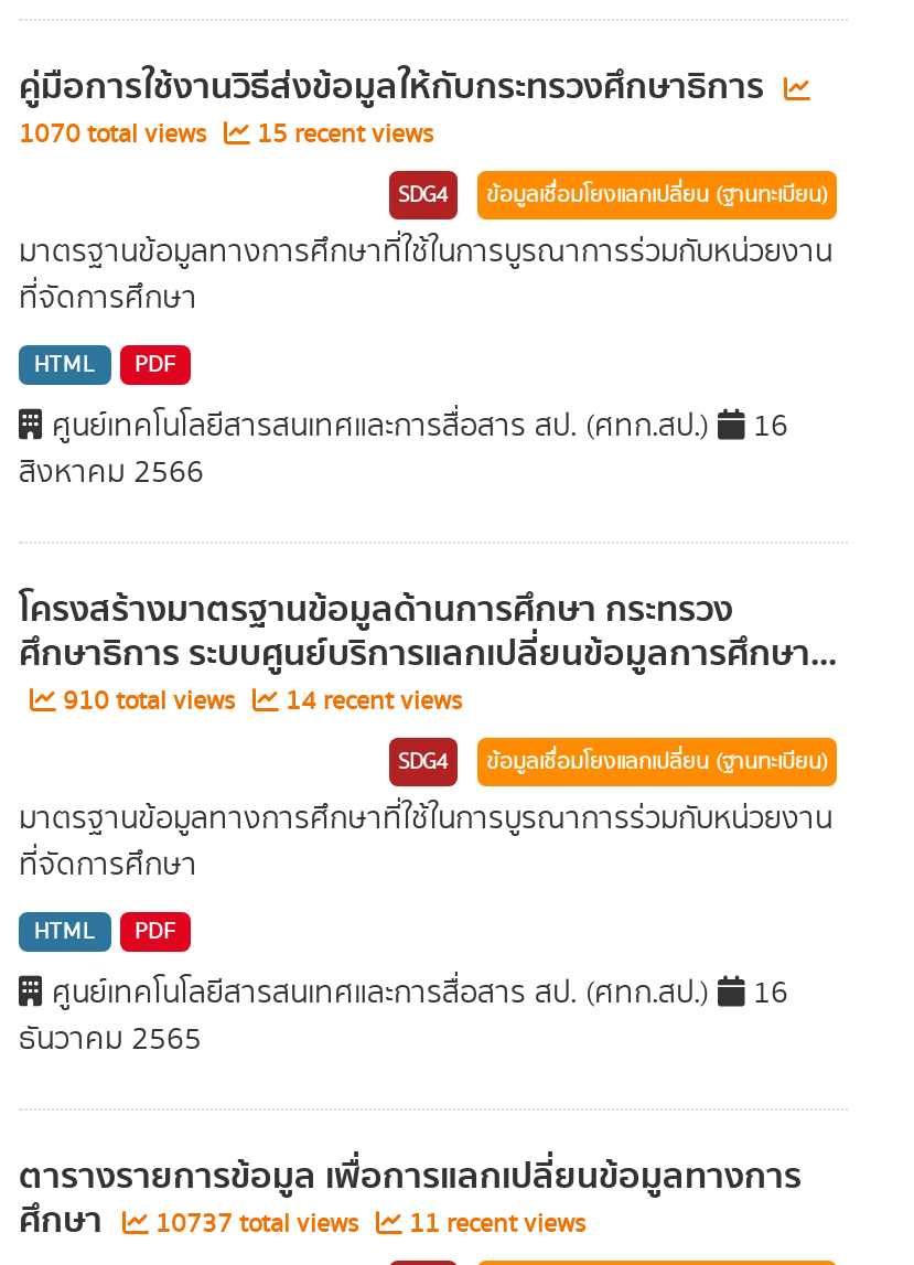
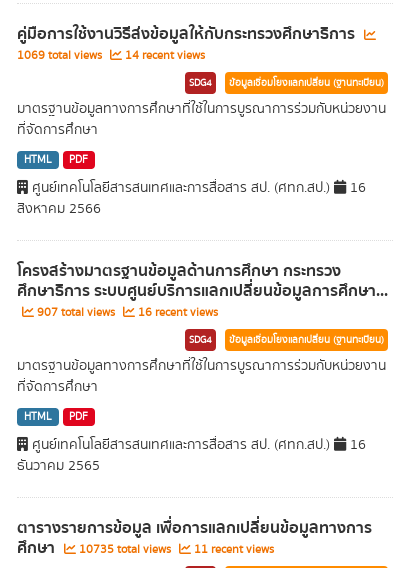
- 1070 total views
+ 1069 total views

- 15 recent views
+ 14 recent views

- 910 total views
+ 907 total views

- 14 recent views
+ 16 recent views

- ศึกษา 10737 total views 11 recent views
+ ศึกษา 10735 total views 11 recent views
